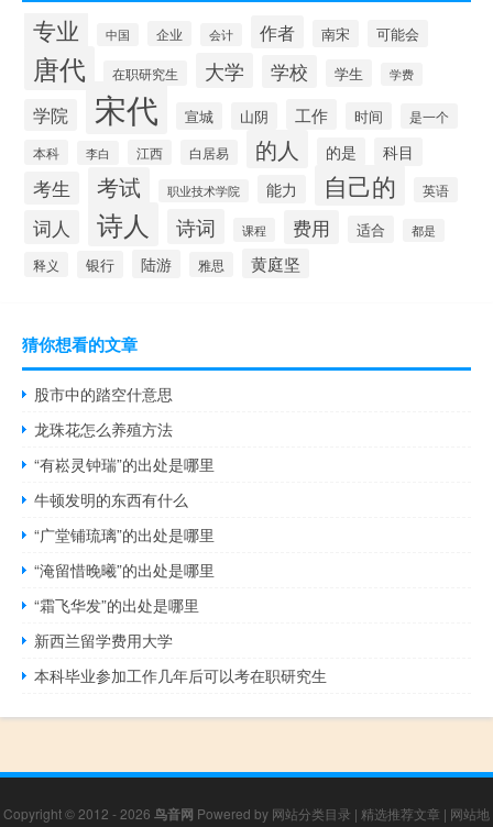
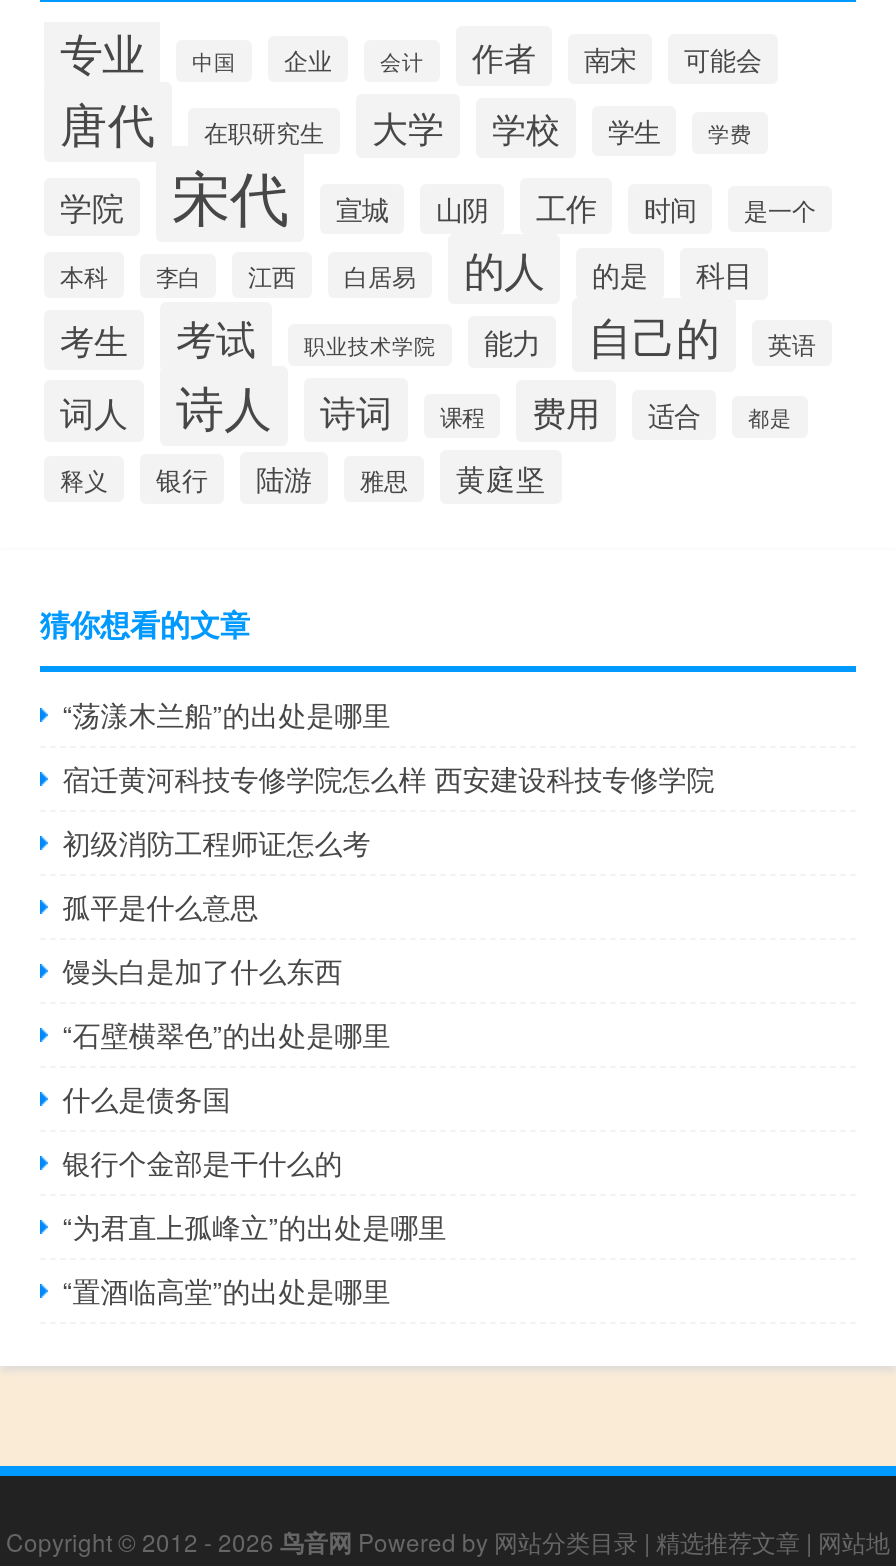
- 股市中的踏空什意思
- 龙珠花怎么养殖方法
- “有崧灵钟瑞”的出处是哪里
- 牛顿发明的东西有什么
- “广堂铺琉璃”的出处是哪里
- “淹留惜晚曦”的出处是哪里
- “霜飞华发”的出处是哪里
- 新西兰留学费用大学
- 本科毕业参加工作几年后可以考在职研究生
+ “荡漾木兰船”的出处是哪里
+ 宿迁黄河科技专修学院怎么样 西安建设科技专修学院
+ 初级消防工程师证怎么考
+ 孤平是什么意思
+ 馒头白是加了什么东西
+ “石壁横翠色”的出处是哪里
+ 什么是债务国
+ 银行个金部是干什么的
+ “为君直上孤峰立”的出处是哪里
+ “置酒临高堂”的出处是哪里
